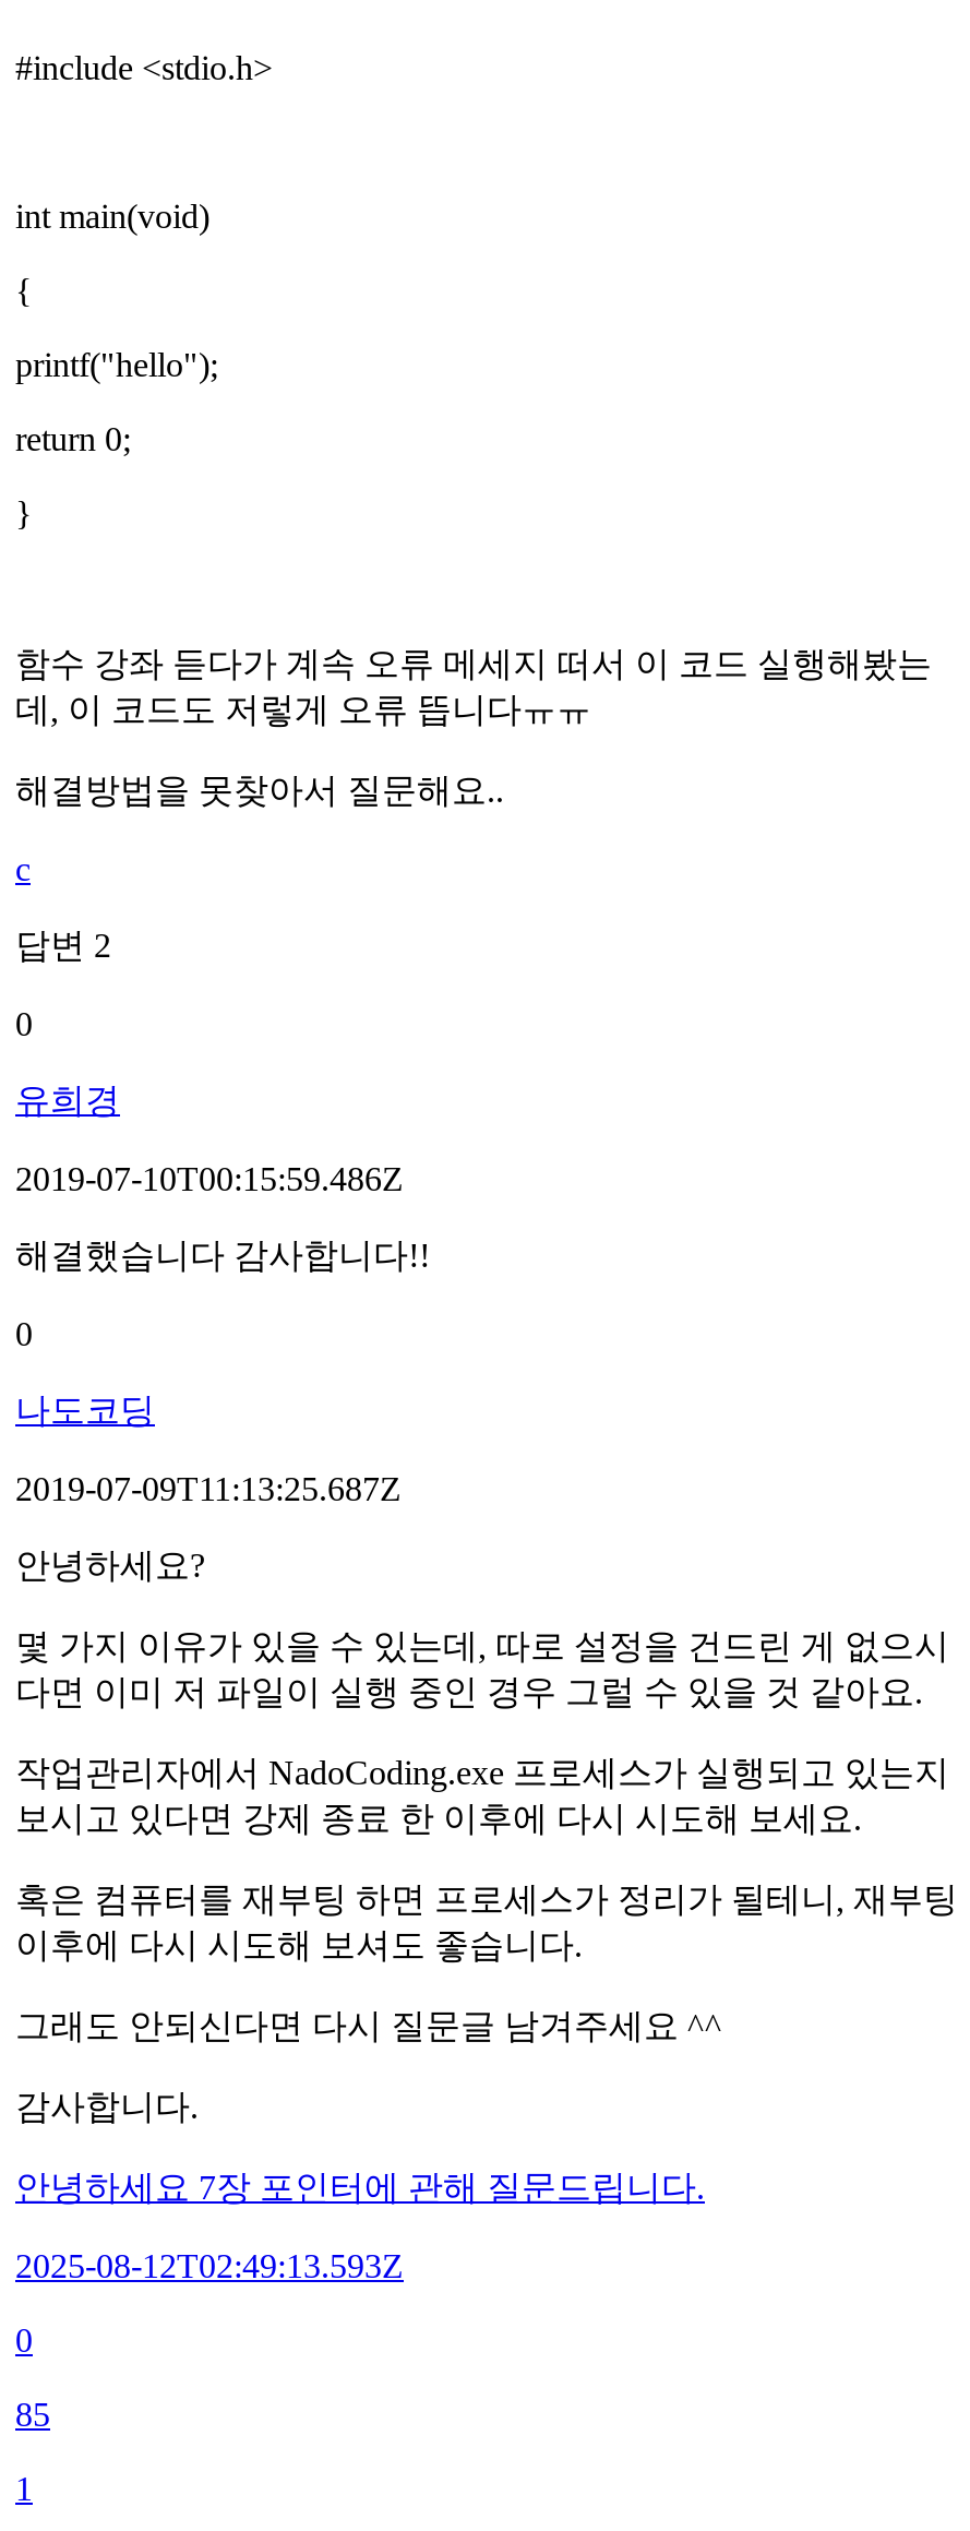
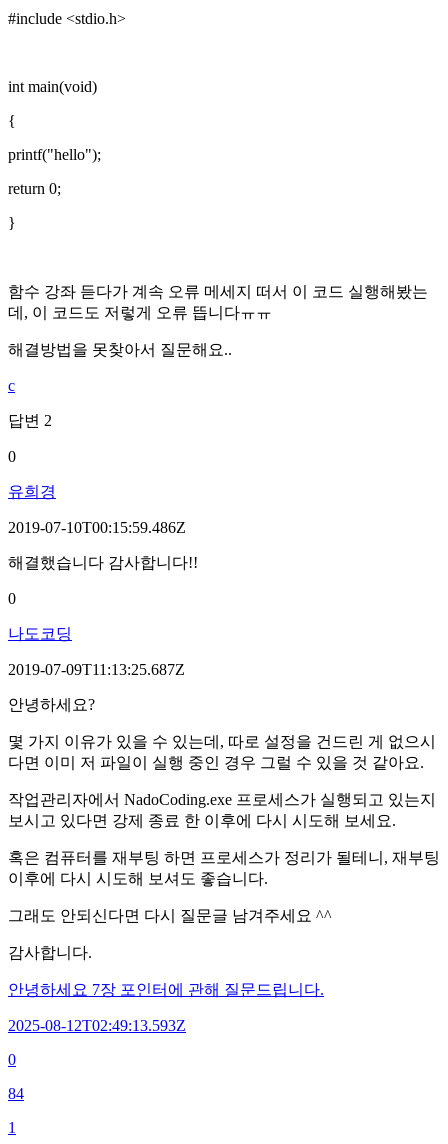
- 85
+ 84
